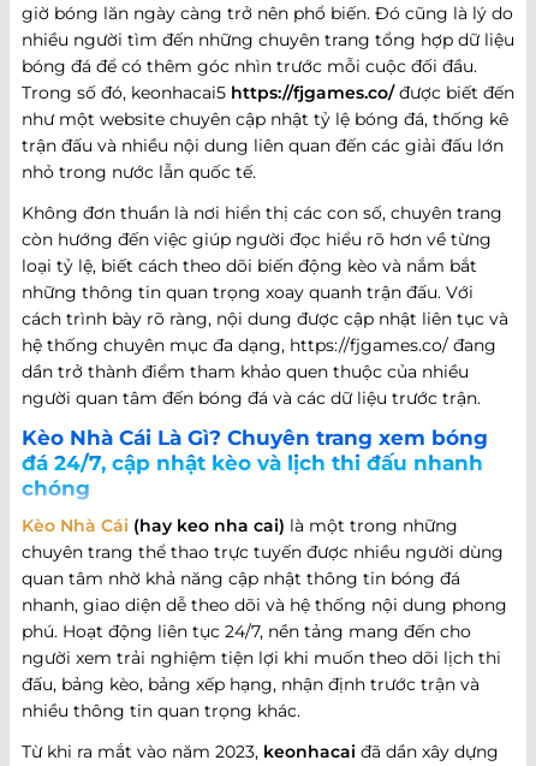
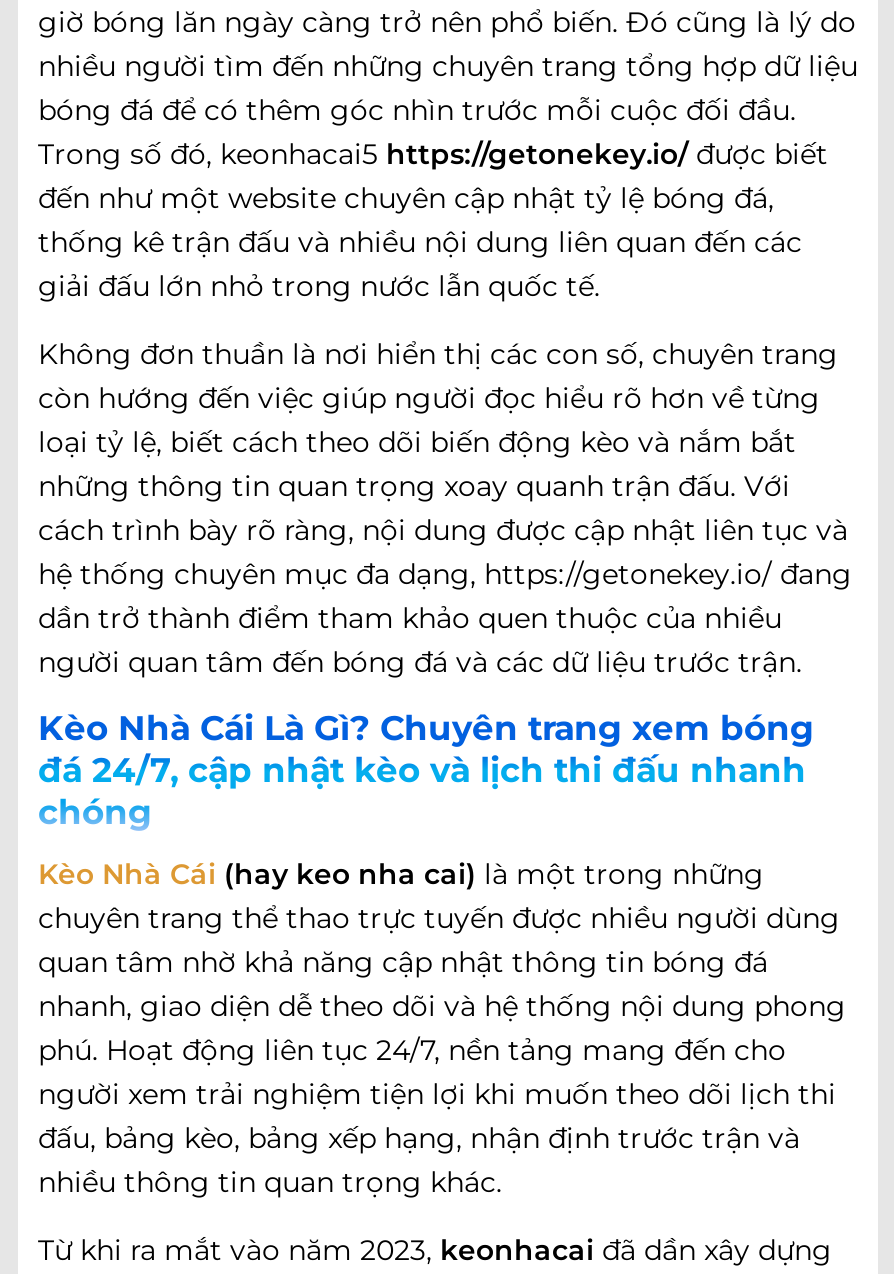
- Trong số đó, keonhacai5 https://fjgames.co/ được biết đến
- như một website chuyên cập nhật tỷ lệ bóng đá, thống kê
- trận đấu và nhiều nội dung liên quan đến các giải đấu lớn
- nhỏ trong nước lẫn quốc tế.
+ Trong số đó, keonhacai5 https://getonekey.io/ được biết
+ đến như một website chuyên cập nhật tỷ lệ bóng đá,
+ thống kê trận đấu và nhiều nội dung liên quan đến các
+ giải đấu lớn nhỏ trong nước lẫn quốc tế.

- hệ thống chuyên mục đa dạng, https://fjgames.co/ đang
+ hệ thống chuyên mục đa dạng, https://getonekey.io/ đang
